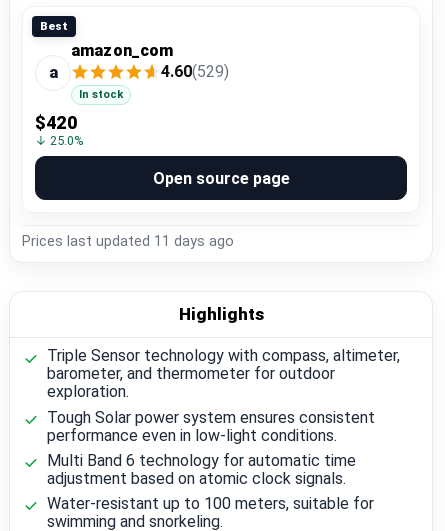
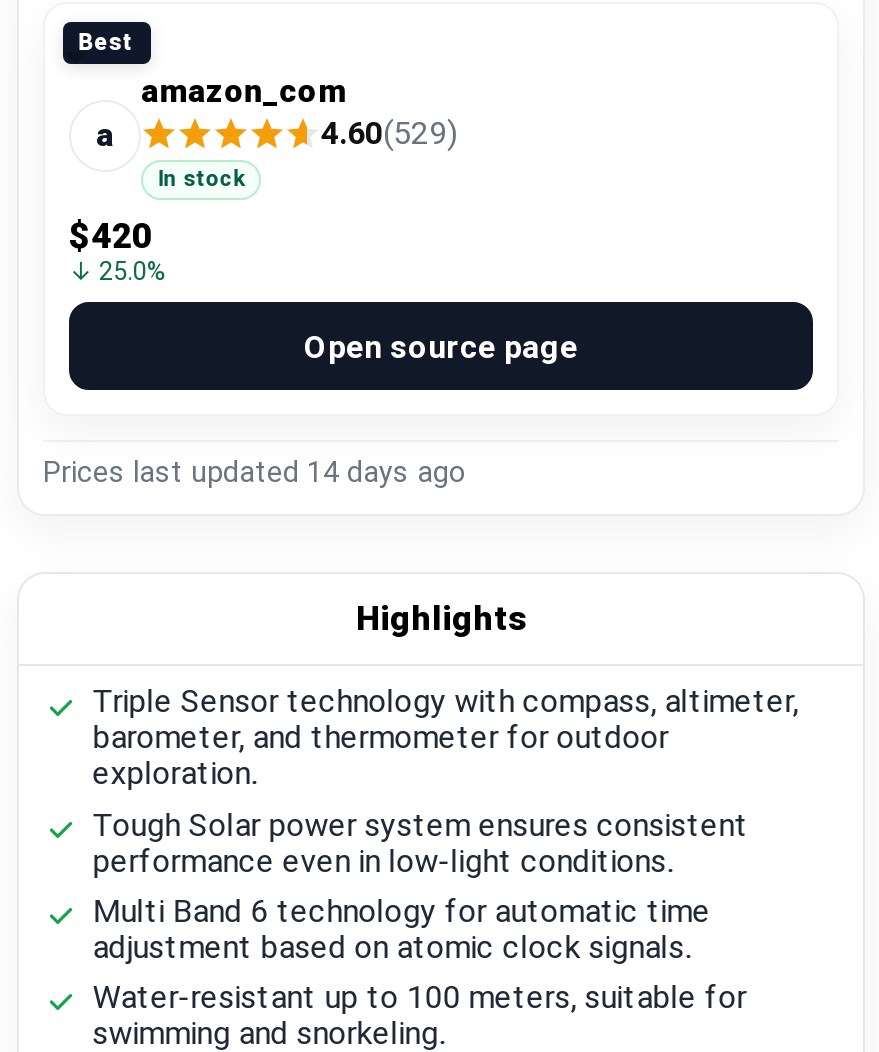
- Prices last updated 11 days ago
+ Prices last updated 14 days ago
